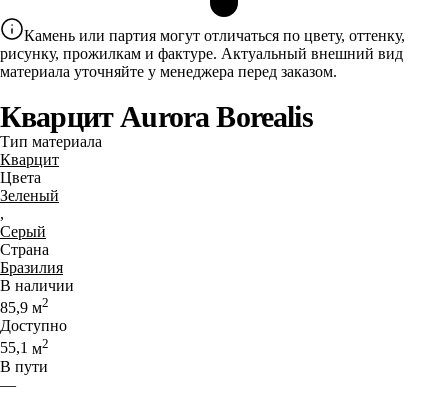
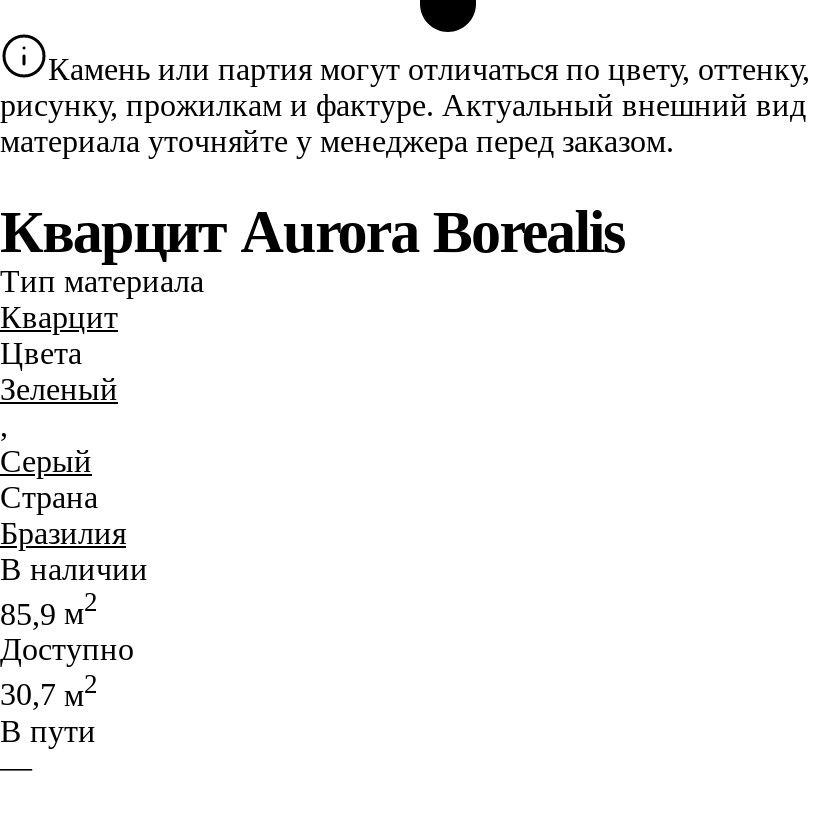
- 55,1 м2
+ 30,7 м2
